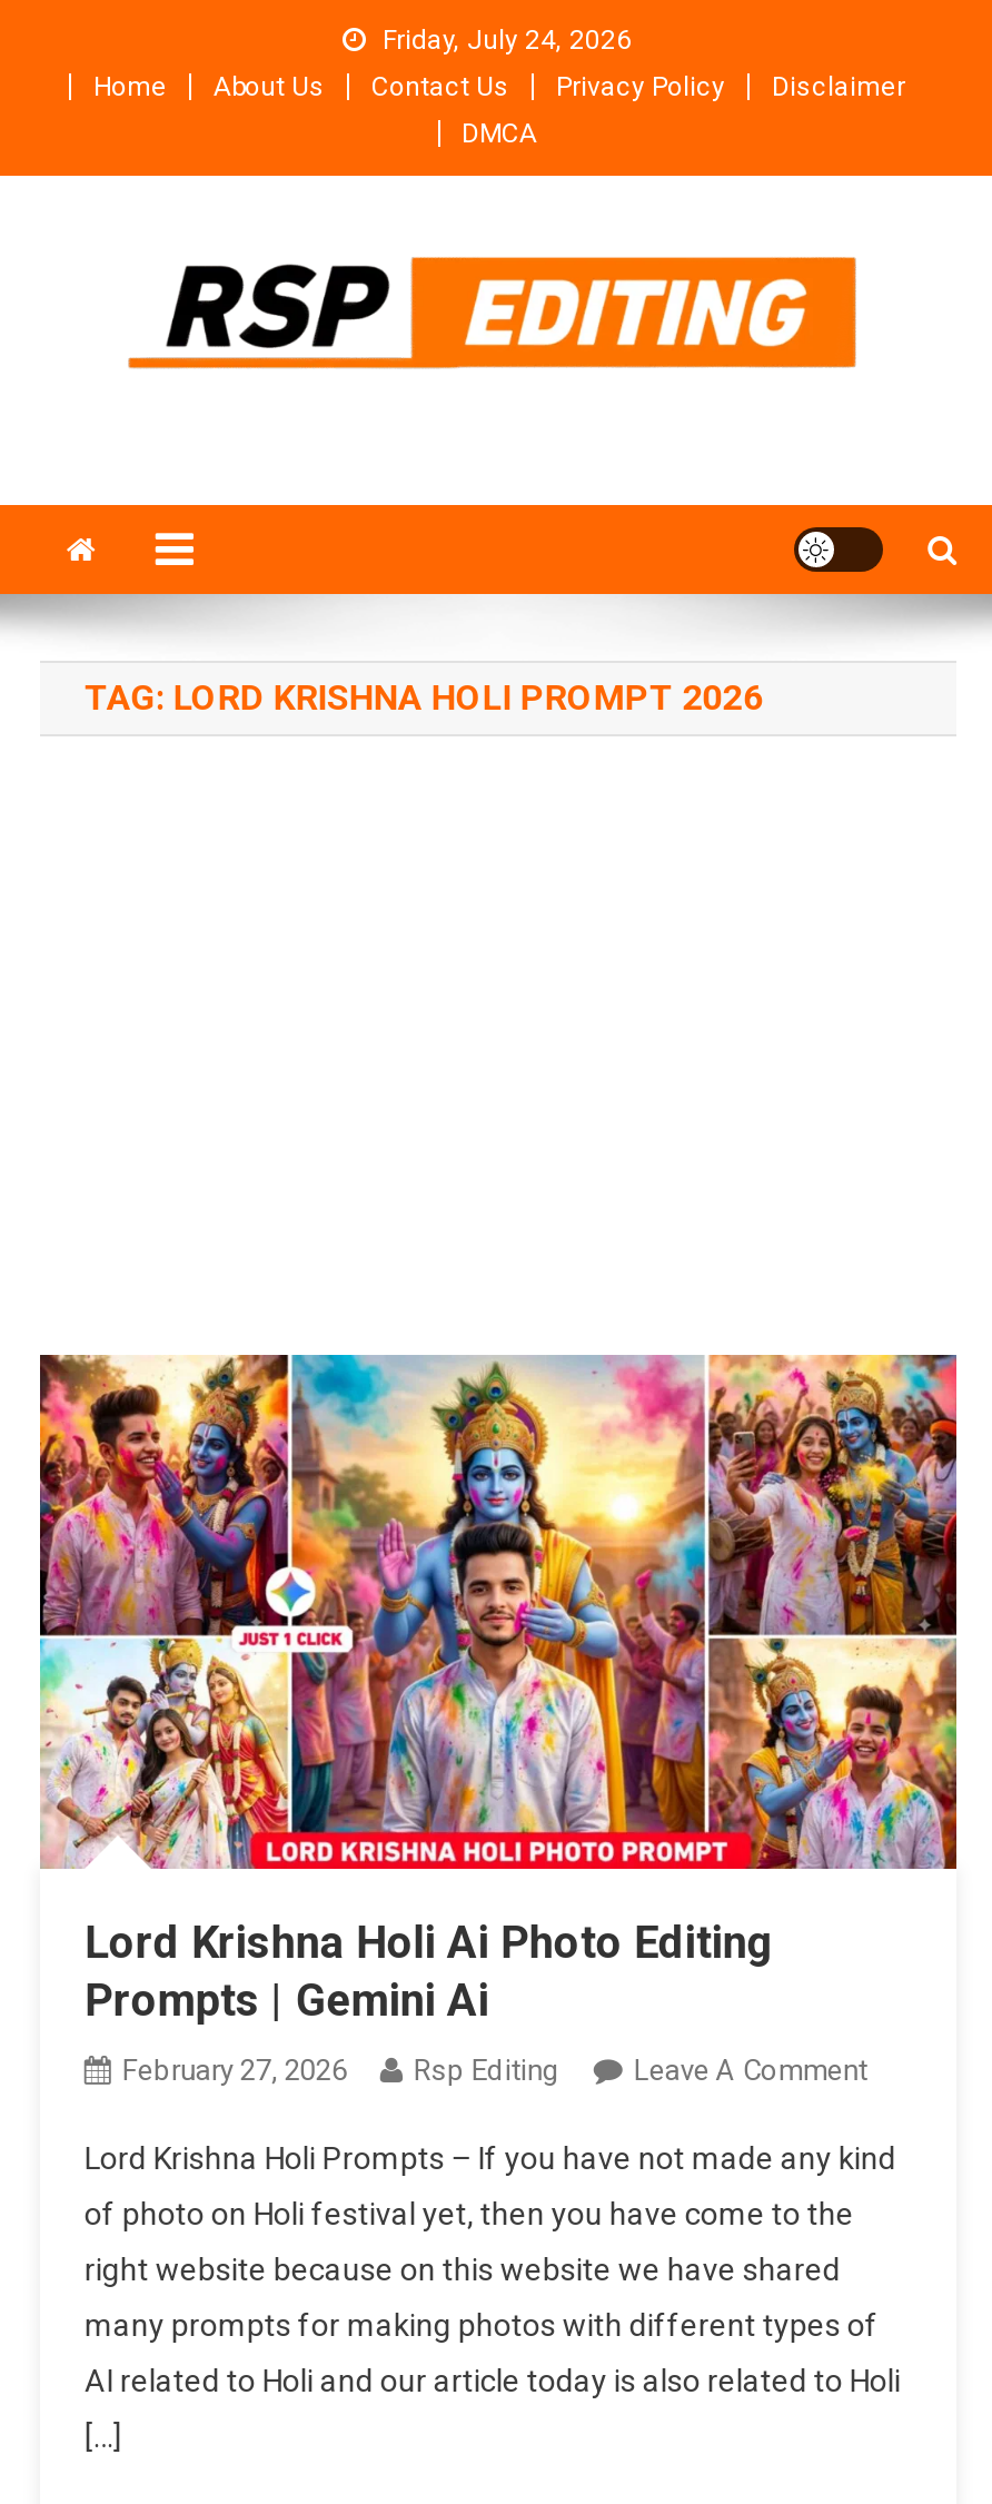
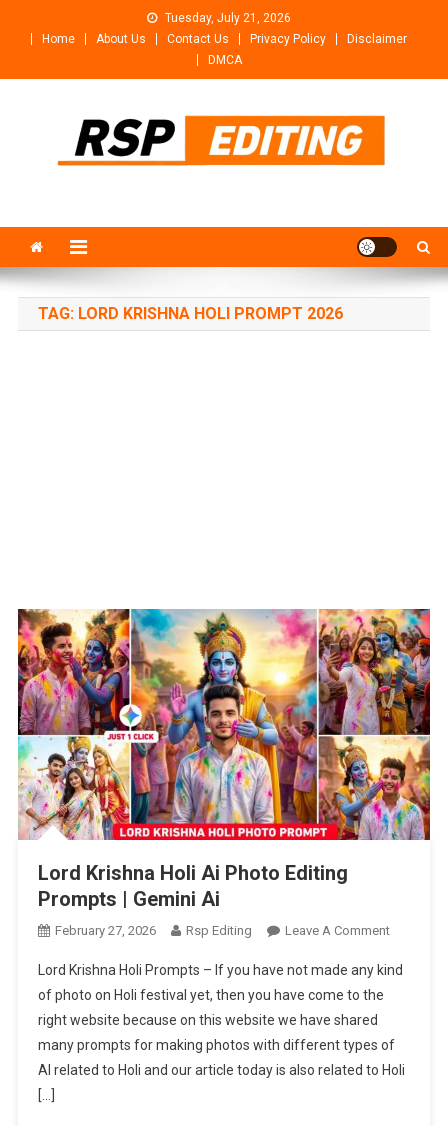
- Friday, July 24, 2026
+ Tuesday, July 21, 2026
